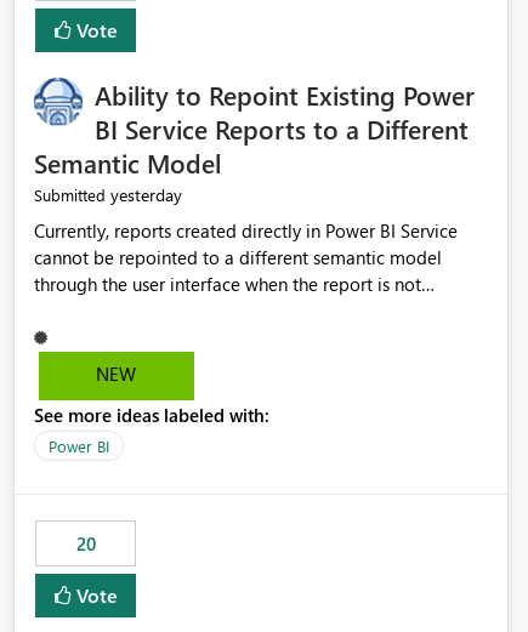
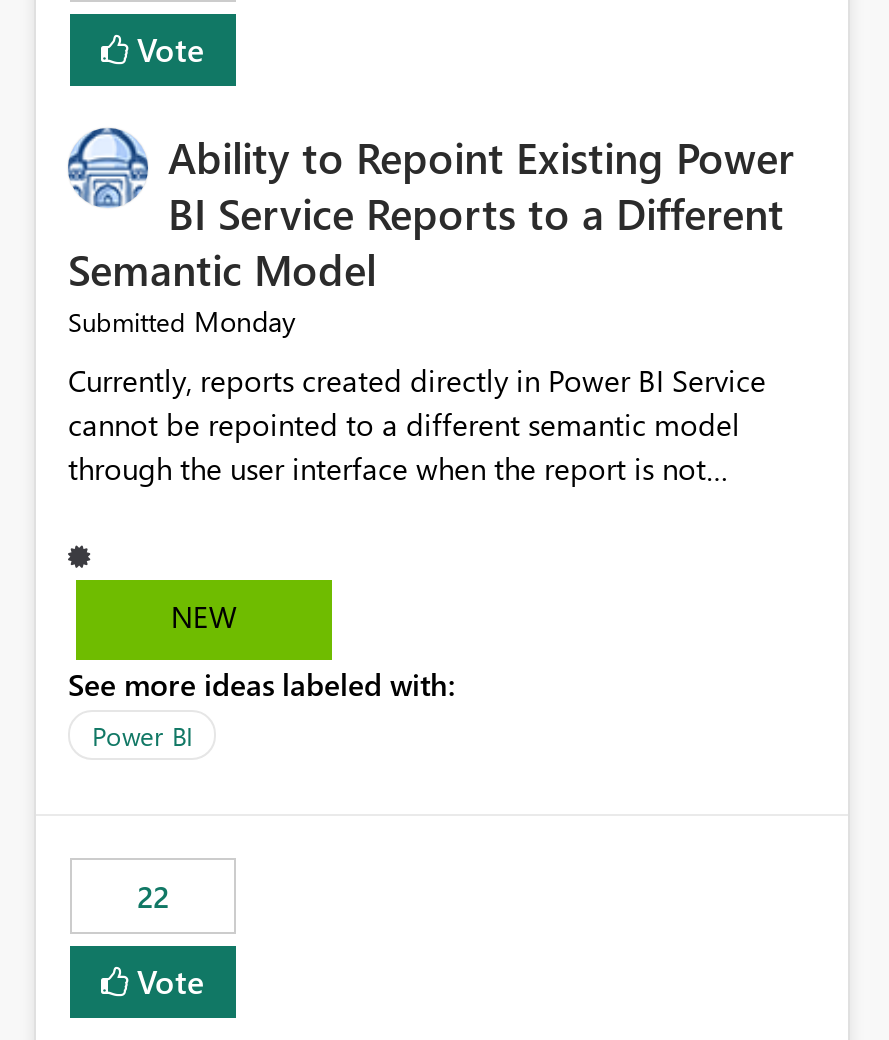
- Submitted yesterday
+ Submitted Monday

- 20
+ 22
